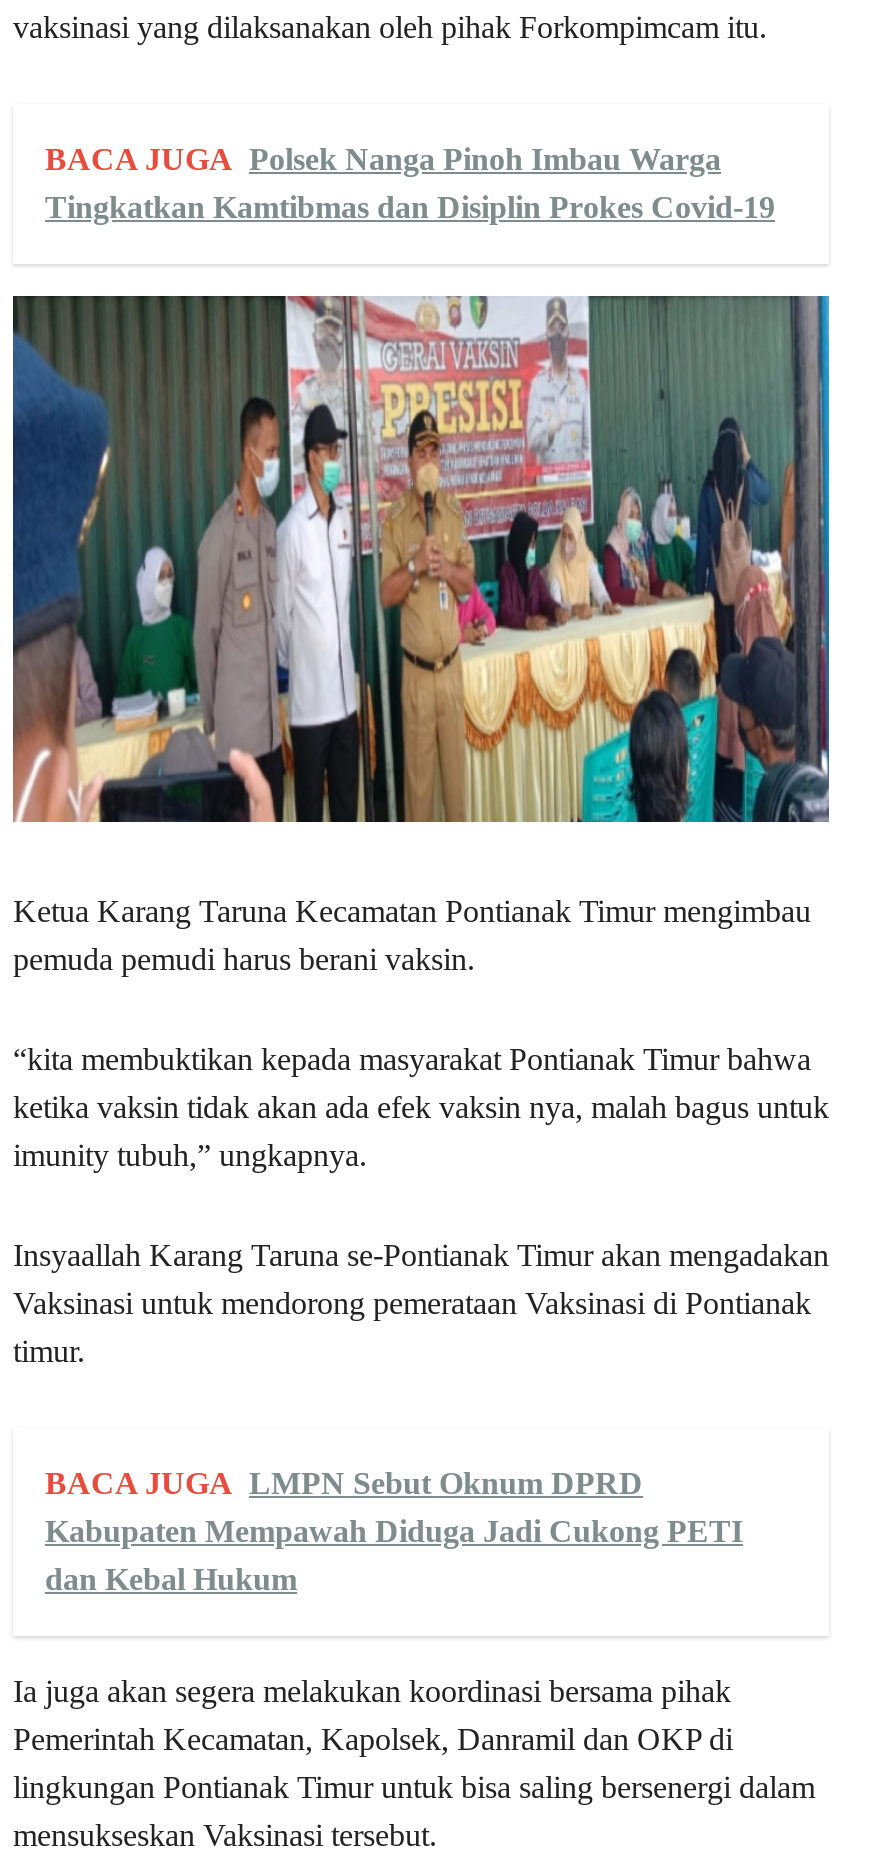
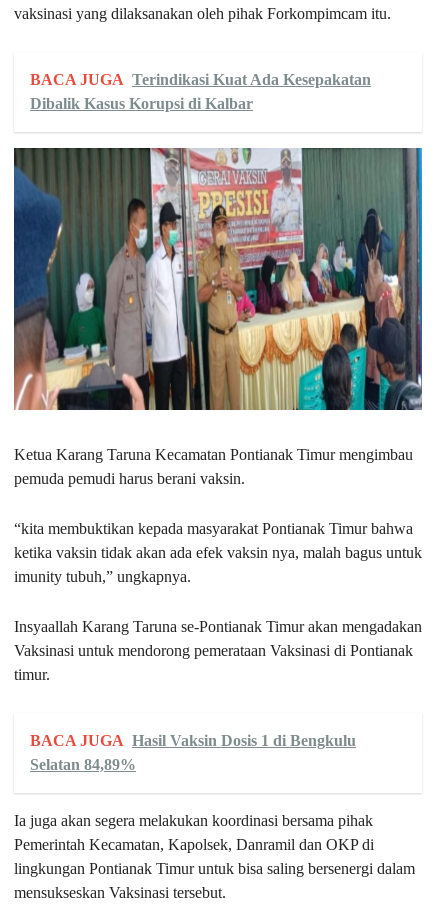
- BACA JUGA Polsek Nanga Pinoh Imbau Warga
- Tingkatkan Kamtibmas dan Disiplin Prokes Covid-19
+ BACA JUGA Terindikasi Kuat Ada Kesepakatan
+ Dibalik Kasus Korupsi di Kalbar

- BACA JUGA LMPN Sebut Oknum DPRD
- Kabupaten Mempawah Diduga Jadi Cukong PETI
- dan Kebal Hukum
+ BACA JUGA Hasil Vaksin Dosis 1 di Bengkulu
+ Selatan 84,89%
